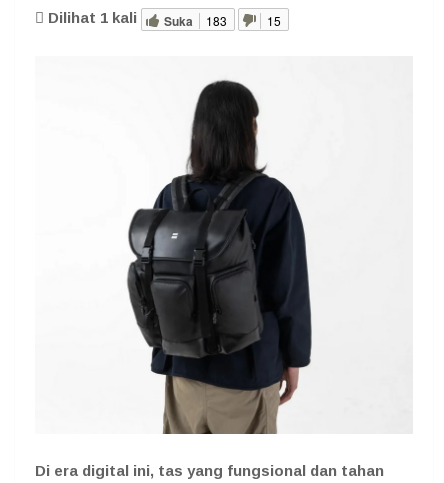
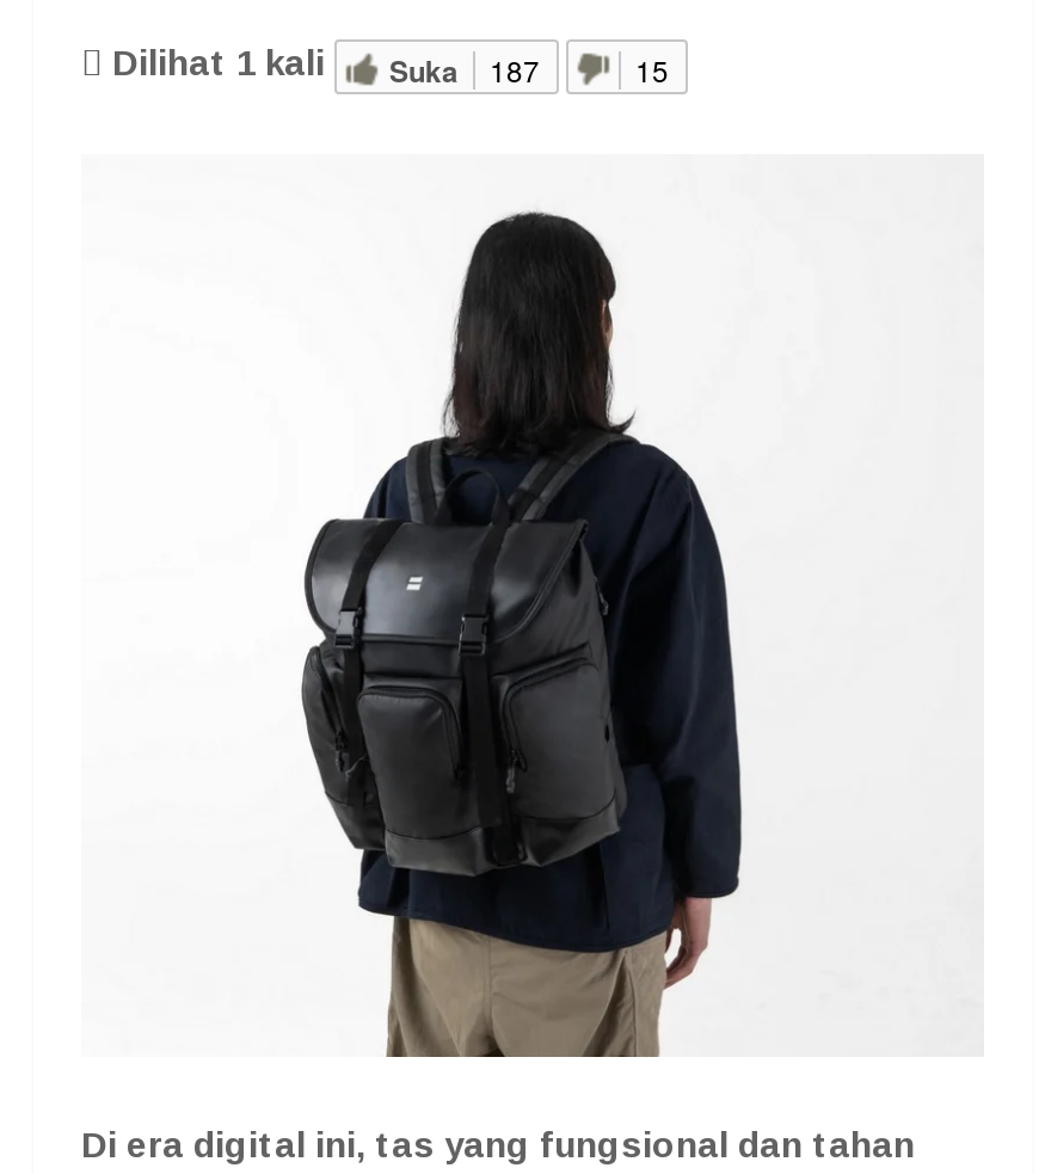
- Dilihat 1 kali Suka 183
+ Dilihat 1 kali Suka 187
